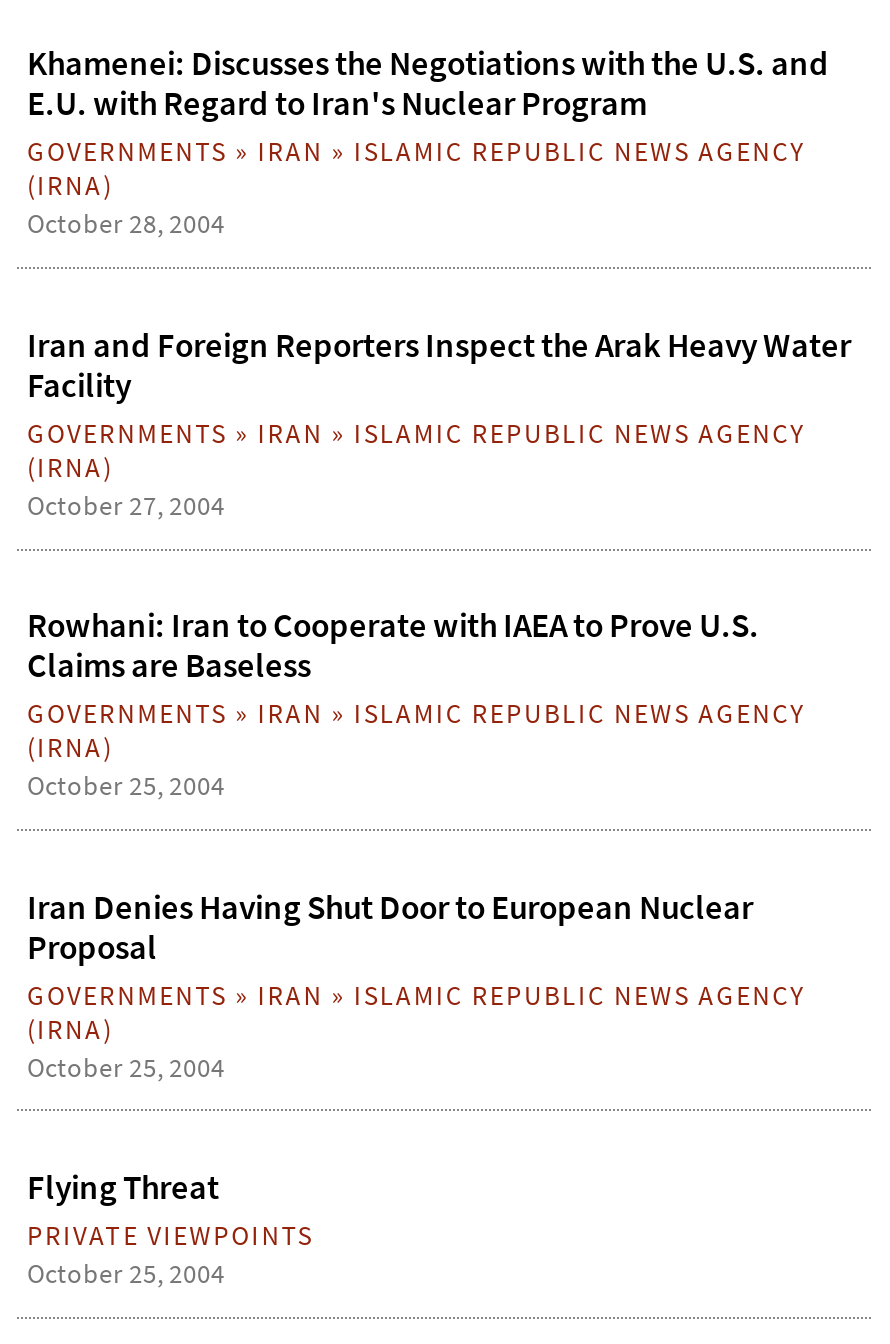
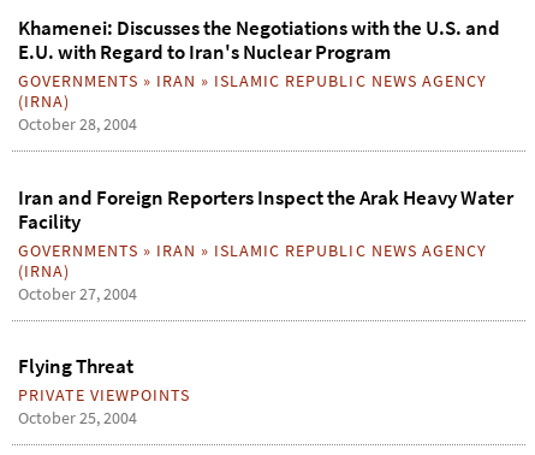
- Rowhani: Iran to Cooperate with IAEA to Prove U.S.
- Claims are Baseless
- GOVERNMENTS» IRAN» ISLAMIC REPUBLIC NEWS AGENCY
- (IRNA)
- October 25, 2004
- Iran Denies Having Shut Door to European Nuclear
- Proposal
- GOVERNMENTS» IRAN» ISLAMIC REPUBLIC NEWS AGENCY
- (IRNA)
- October 25, 2004
